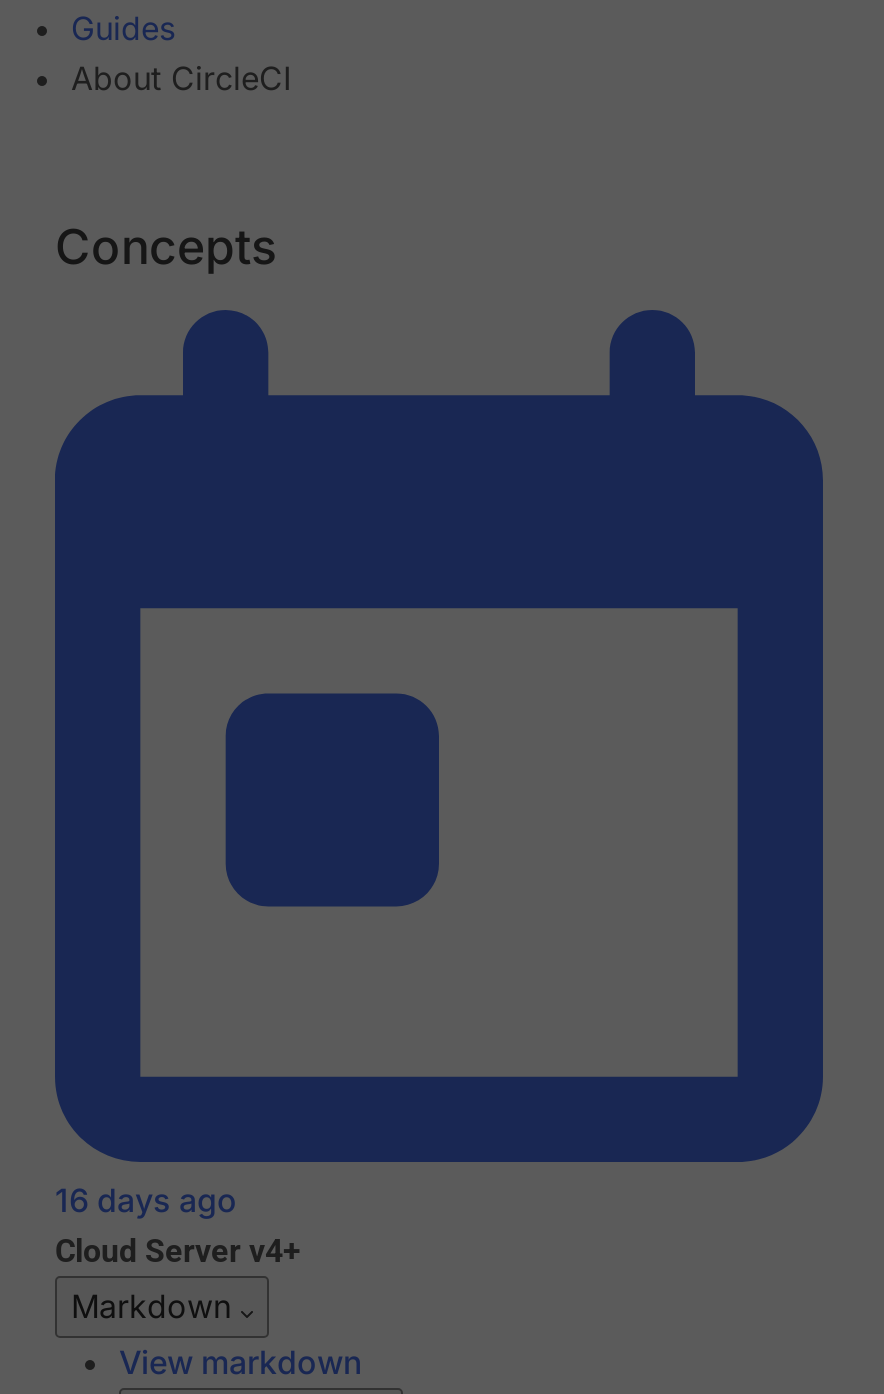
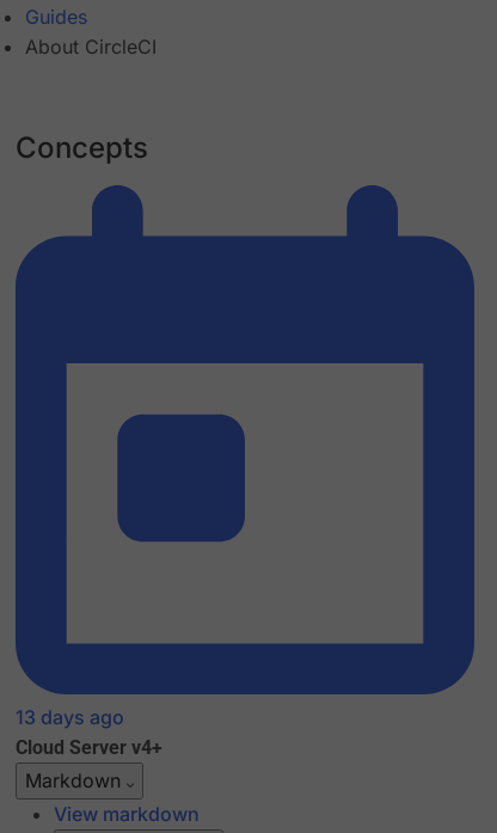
- 16 days ago
+ 13 days ago
